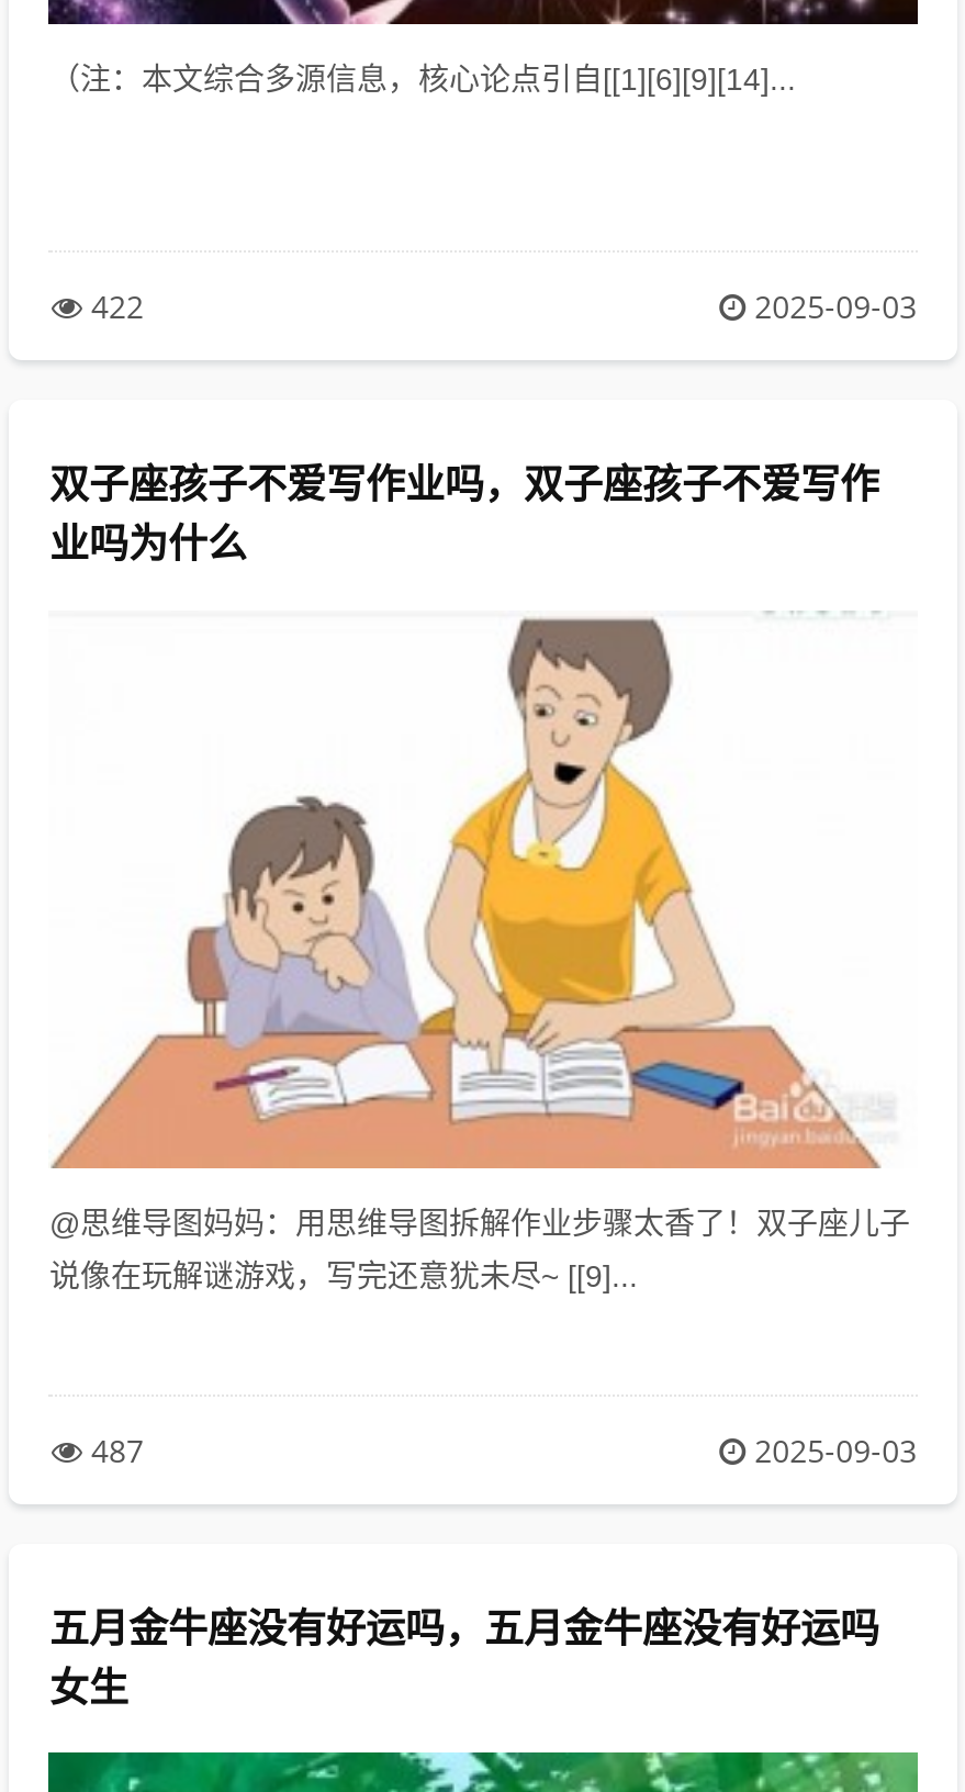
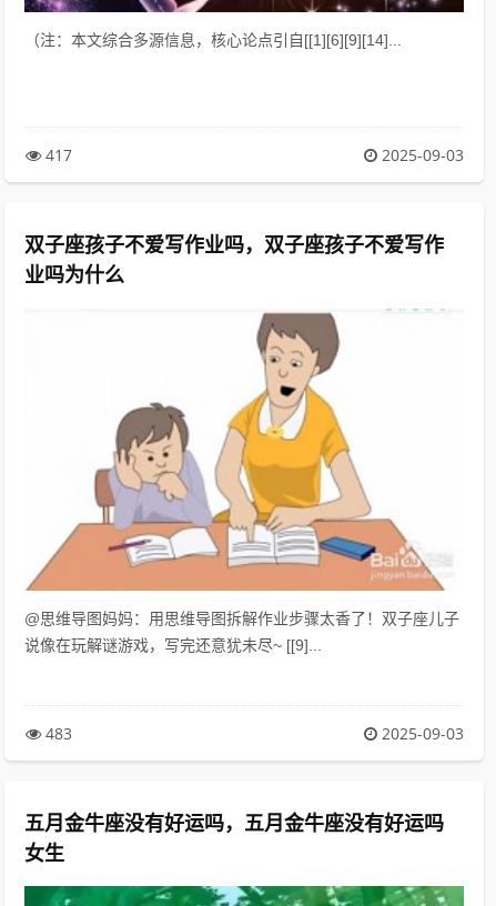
- 422
+ 417

- 487
+ 483
